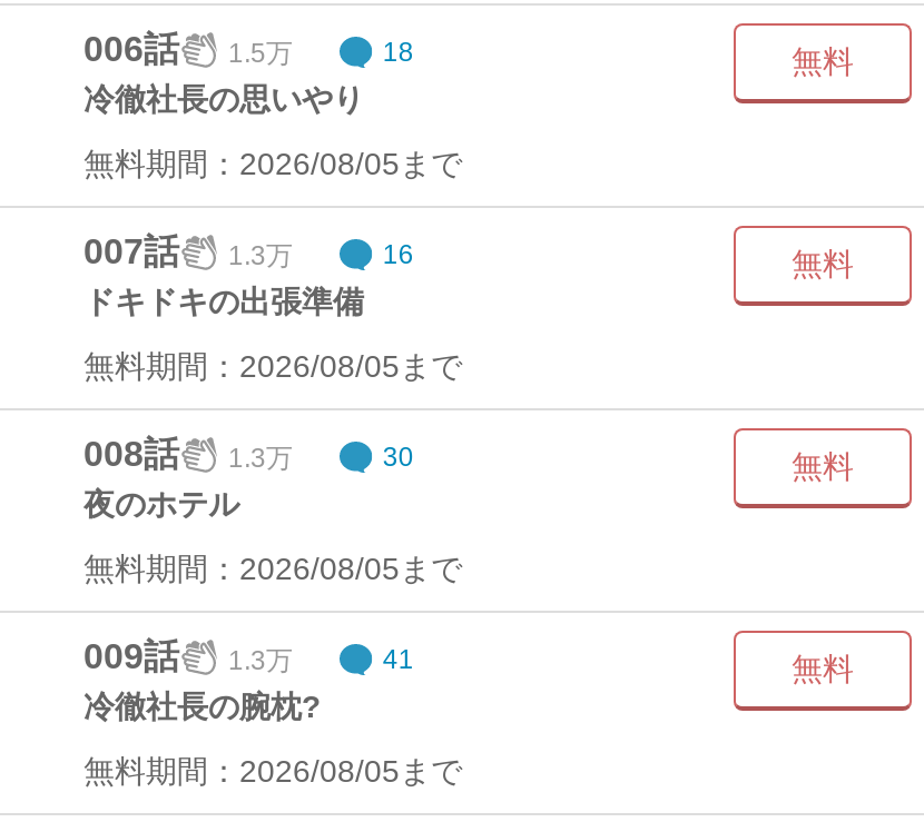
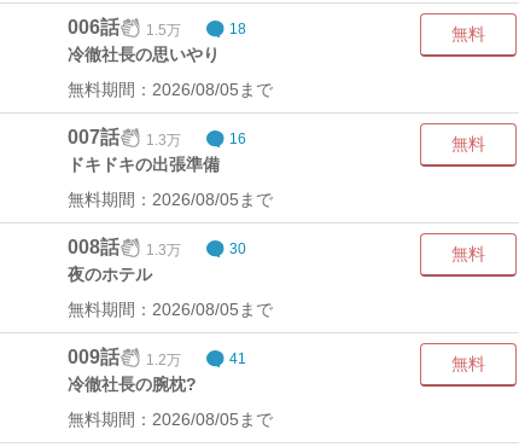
- 009話 1.3万
+ 009話 1.2万
